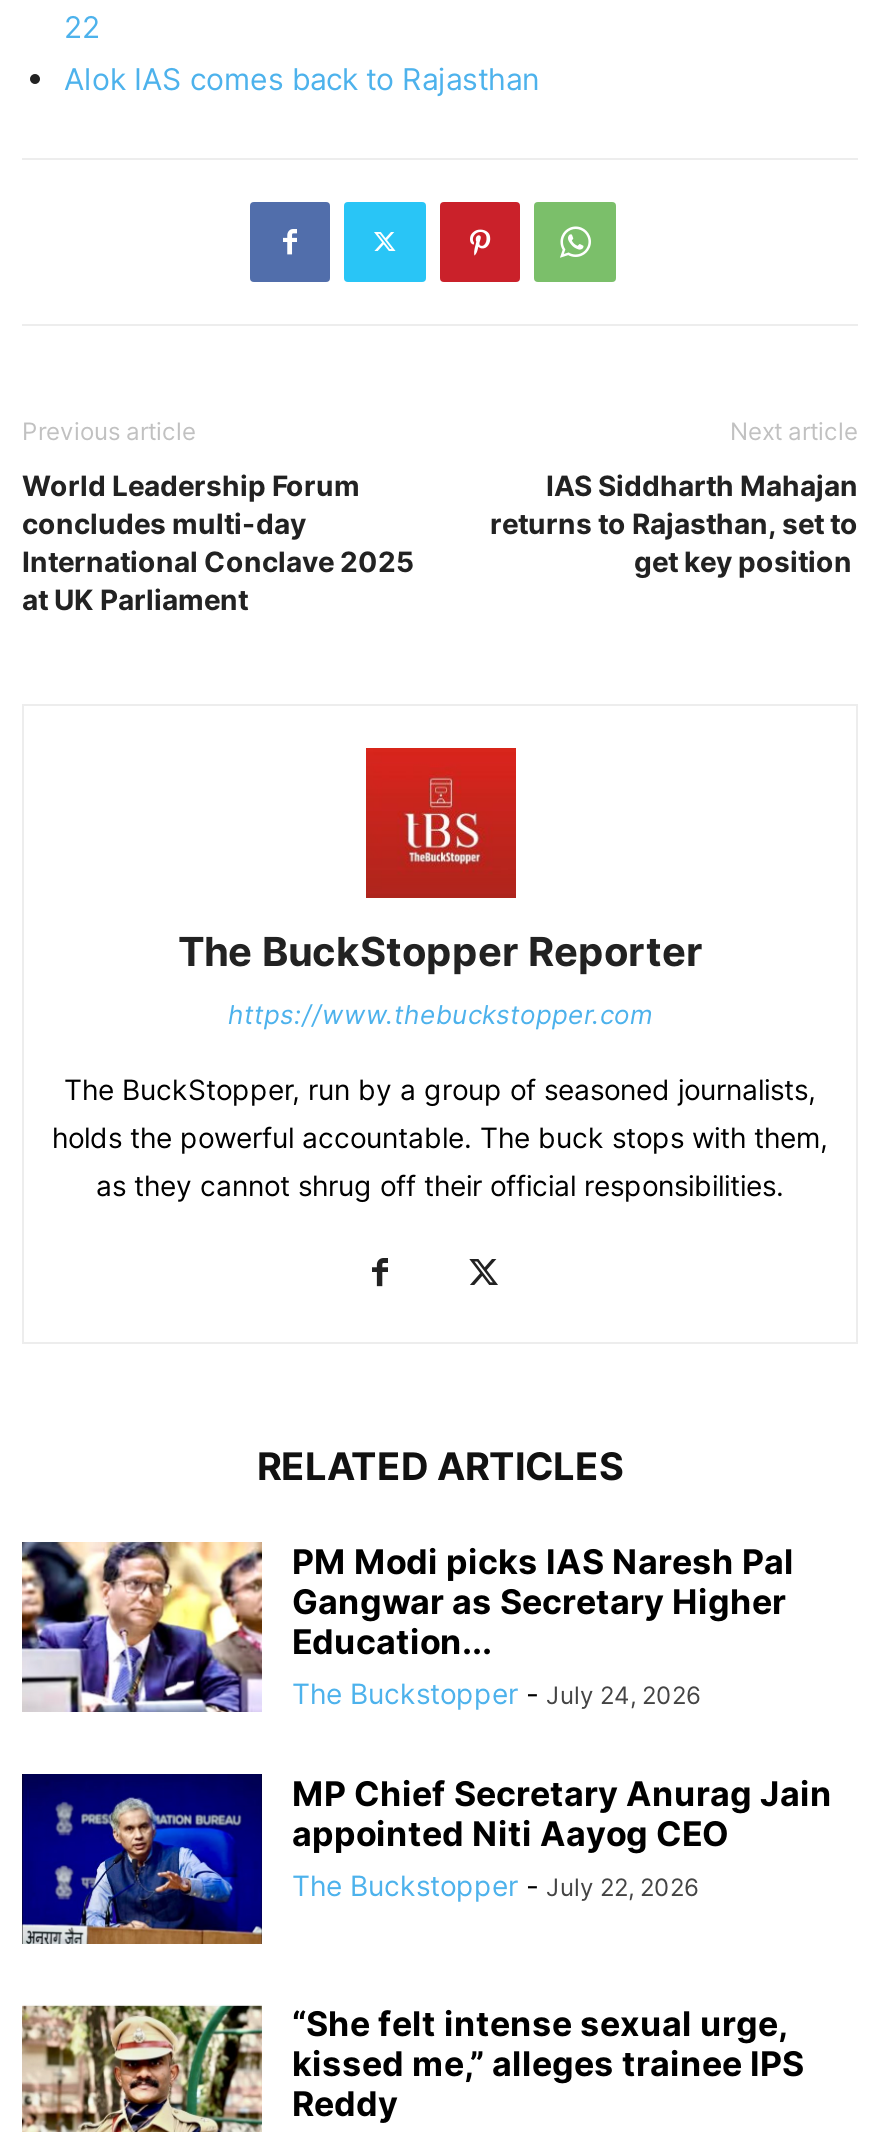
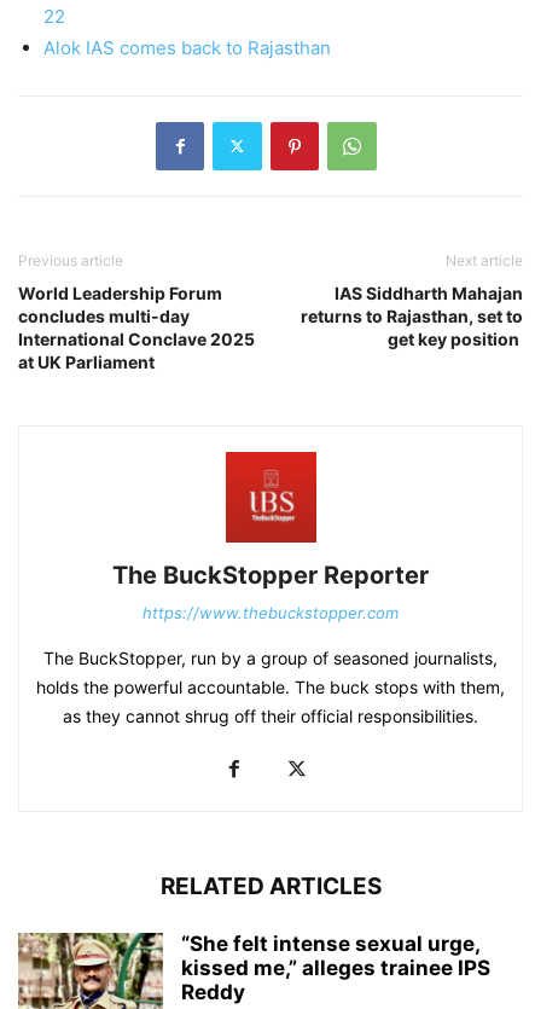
- [image]
- PM Modi picks IAS Naresh Pal
- Gangwar as Secretary Higher
- Education...
- The Buckstopper - July 24, 2026
- MP Chief Secretary Anurag Jain
- appointed Niti Aayog CEO
- The Buckstopper - July 22, 2026

- [image]
